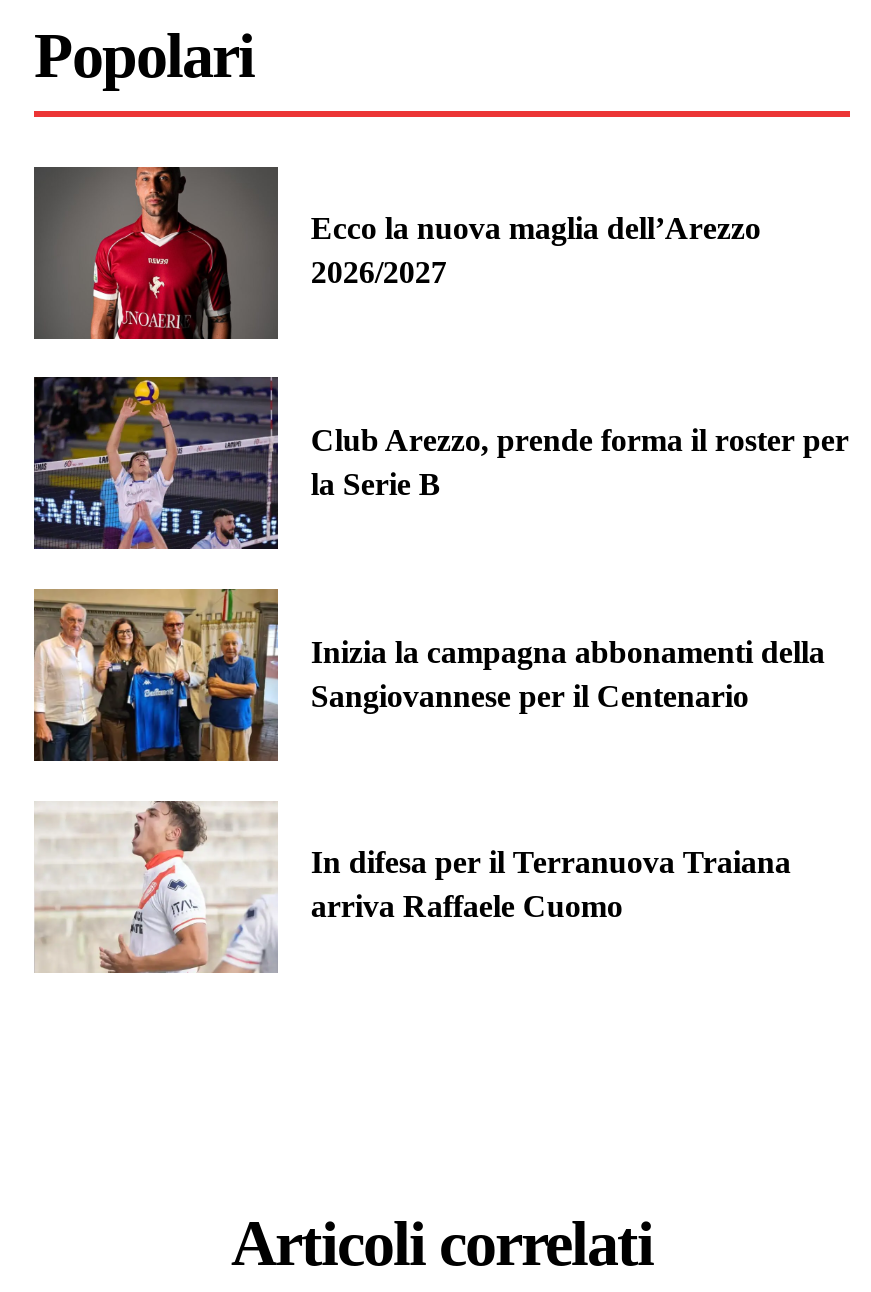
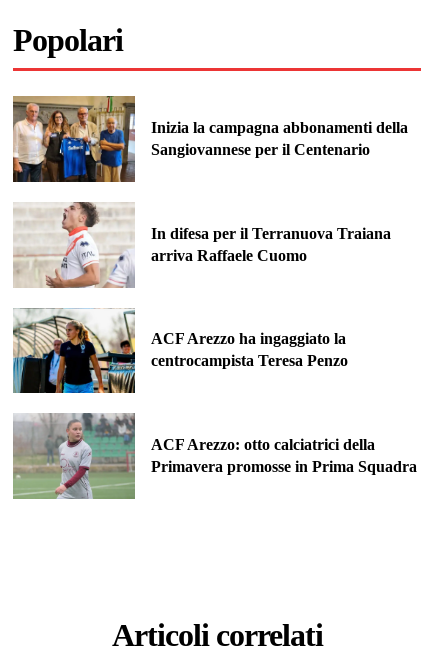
- [image]
- Ecco la nuova maglia dell’Arezzo
- 2026/2027

- [image]
- Club Arezzo, prende forma il roster per
- la Serie B

moved up: [image] | Inizia la campagna abbonamenti della | Sangiovannese per il Centenario | In difesa per il Terranuova Traiana | arriva Raffaele Cuomo

+ [image]
+ ACF Arezzo ha ingaggiato la
+ centrocampista Teresa Penzo

+ [image]
+ ACF Arezzo: otto calciatrici della
+ Primavera promosse in Prima Squadra
